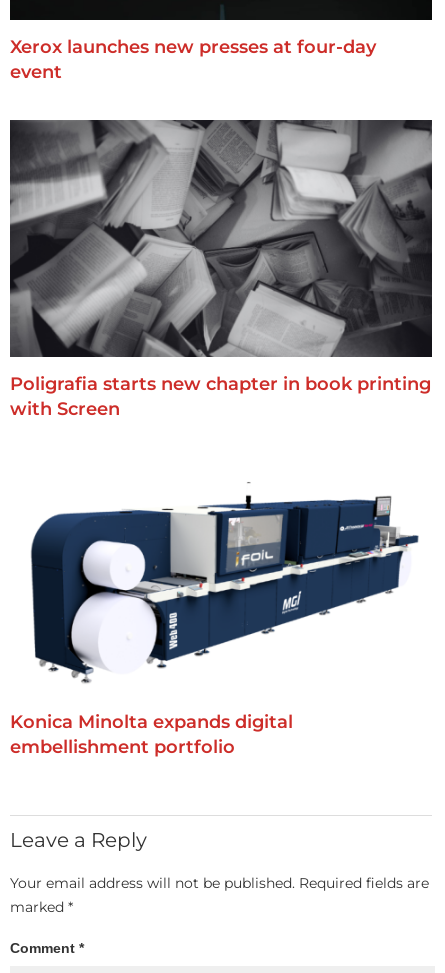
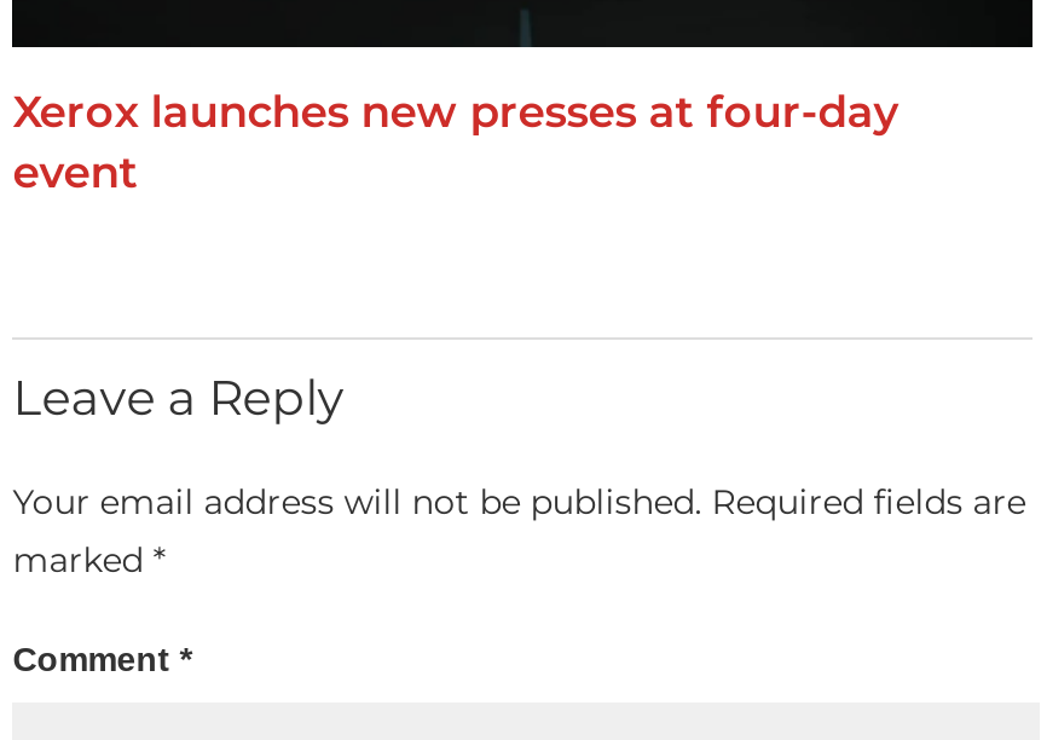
- [image]
- Poligrafia starts new chapter in book printing
- with Screen

- [image]
- Konica Minolta expands digital
- embellishment portfolio
